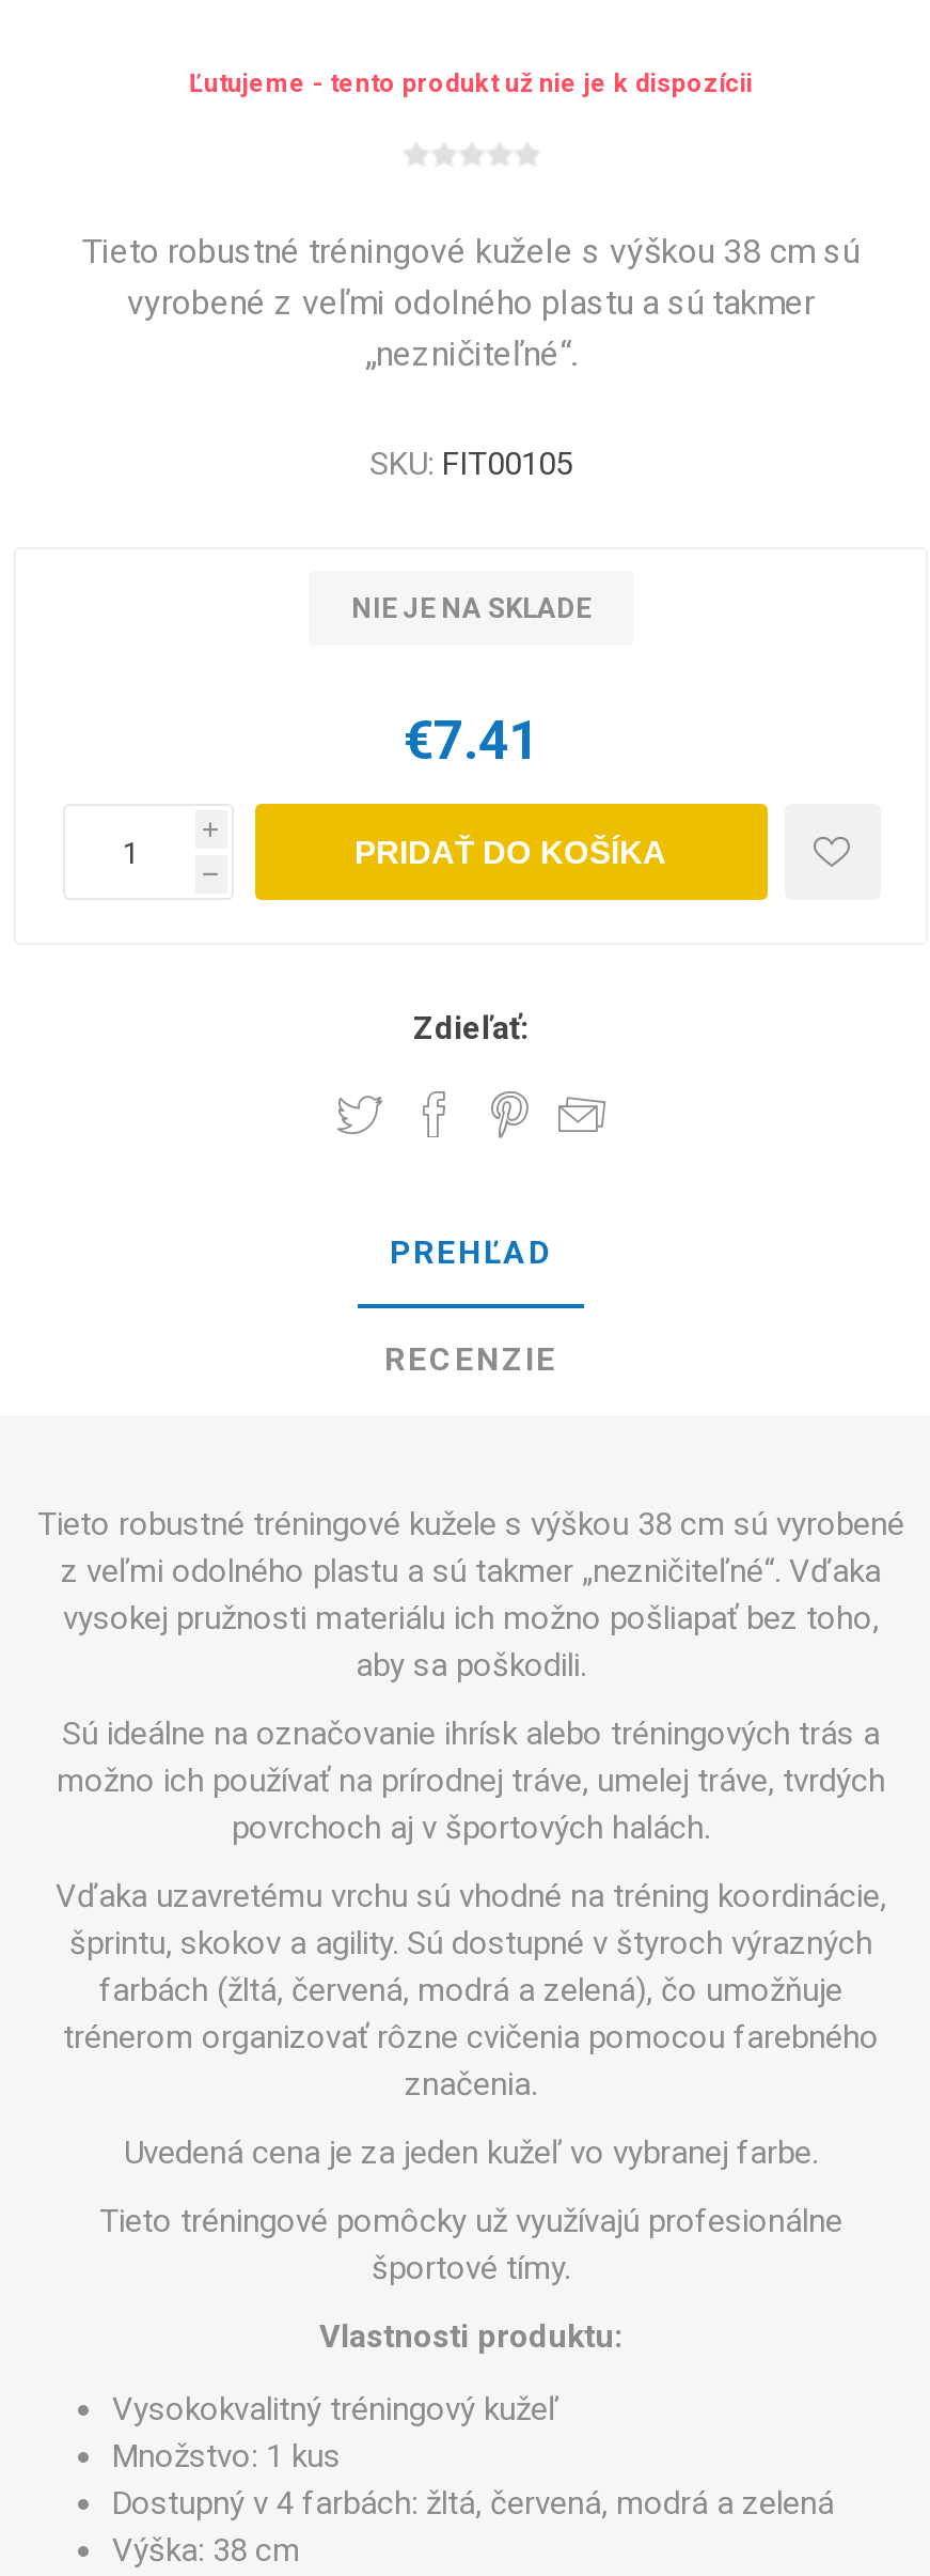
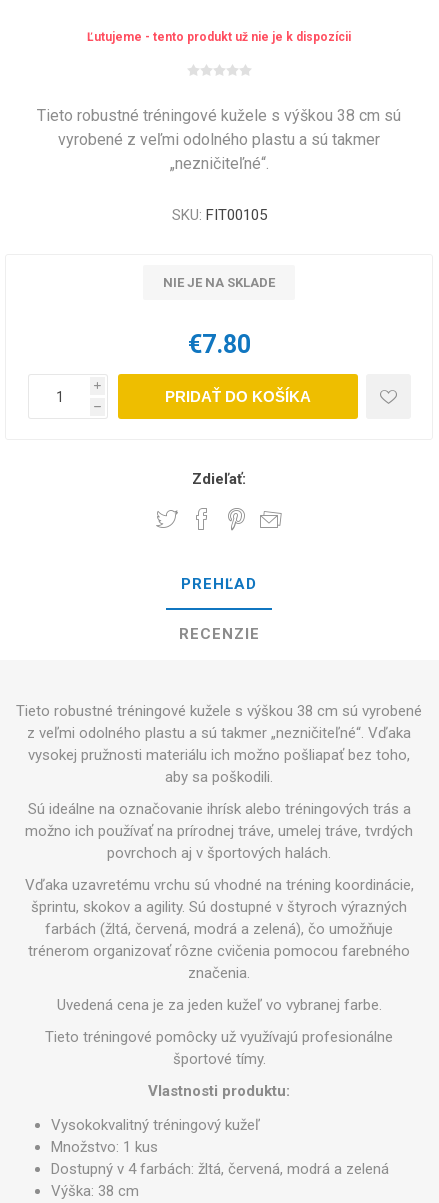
- €7.41
+ €7.80
